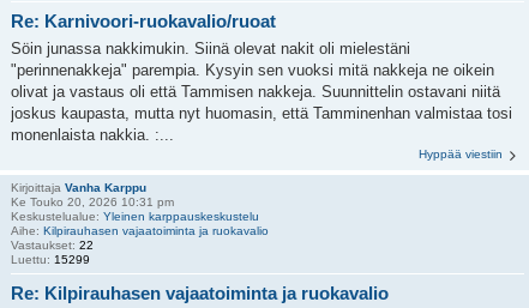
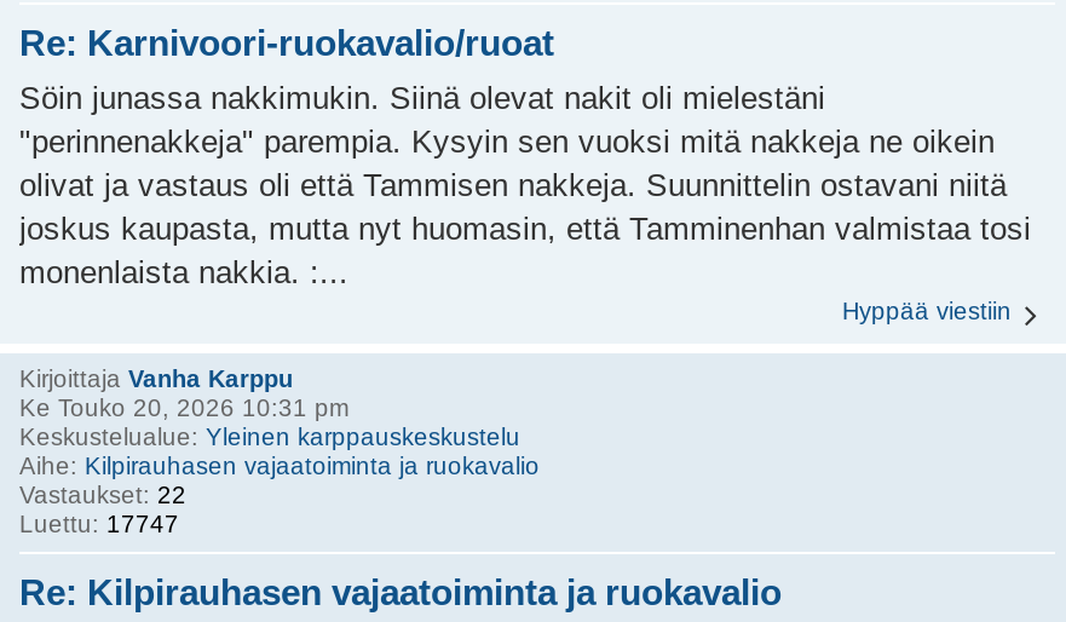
- Luettu: 15299
+ Luettu: 17747
